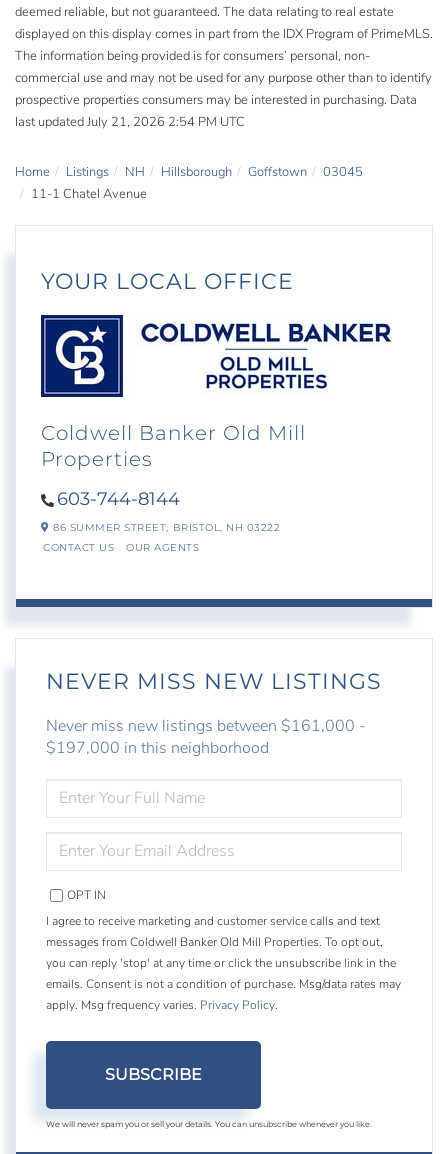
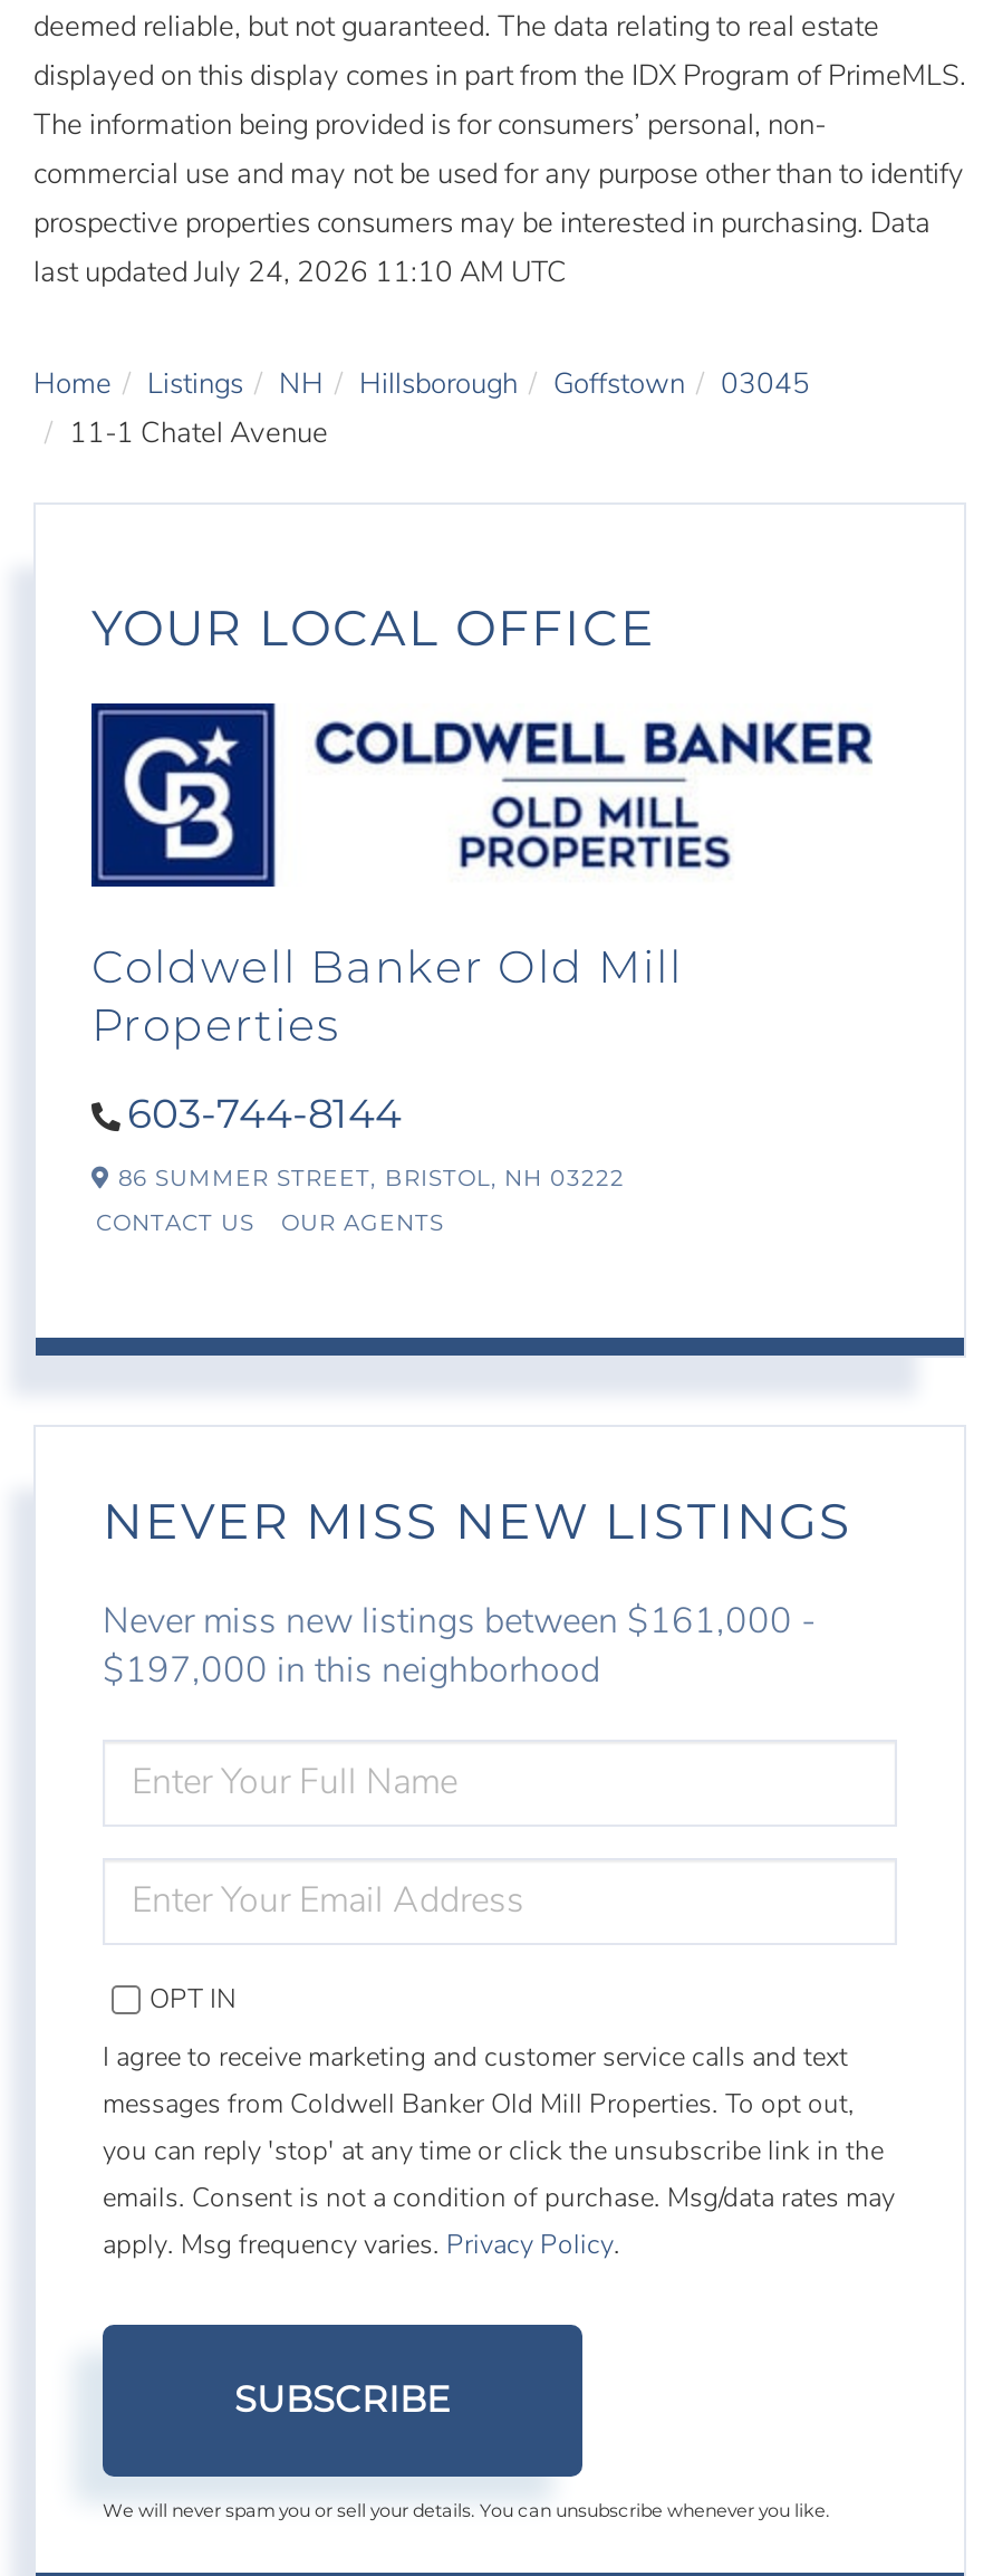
- last updated July 21, 2026 2:54 PM UTC
+ last updated July 24, 2026 11:10 AM UTC
